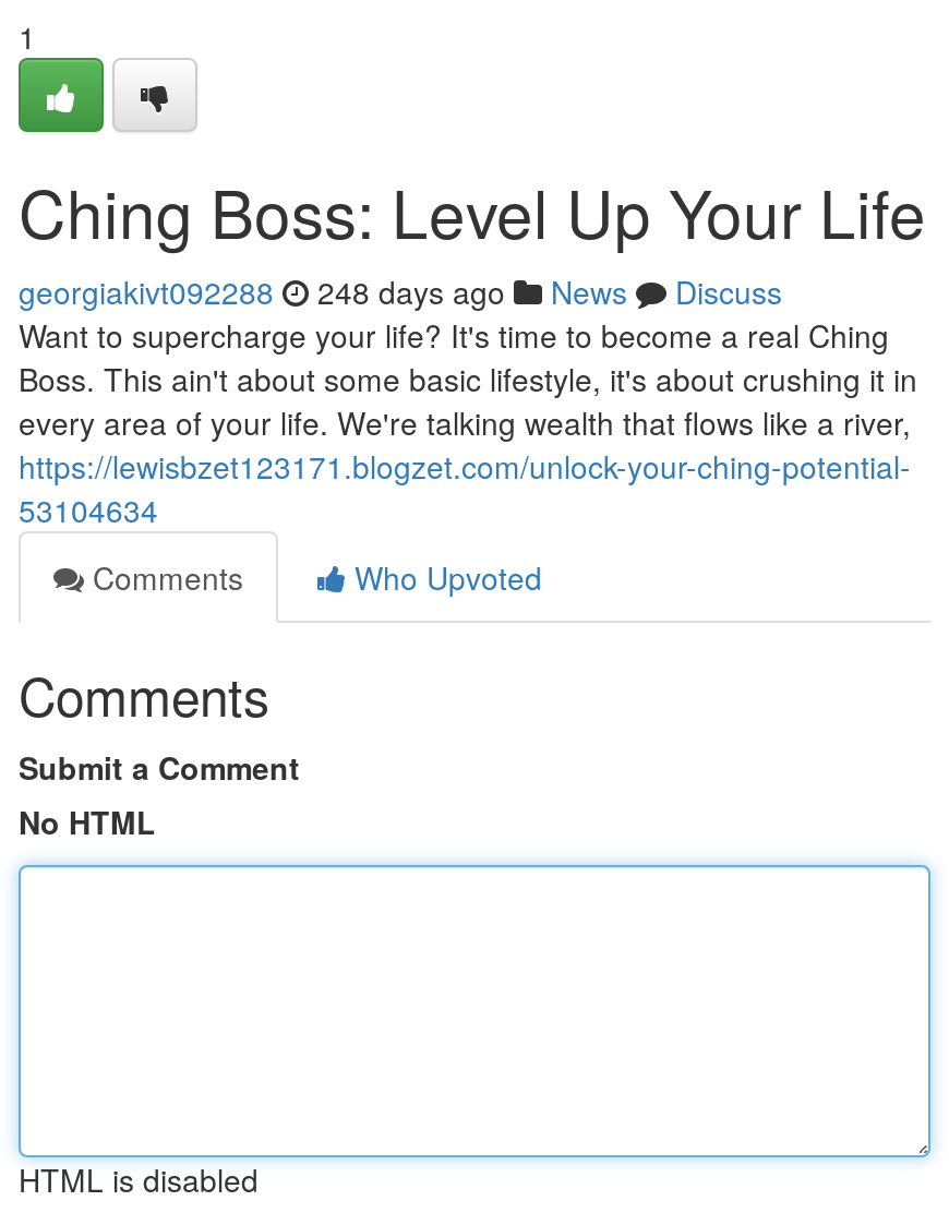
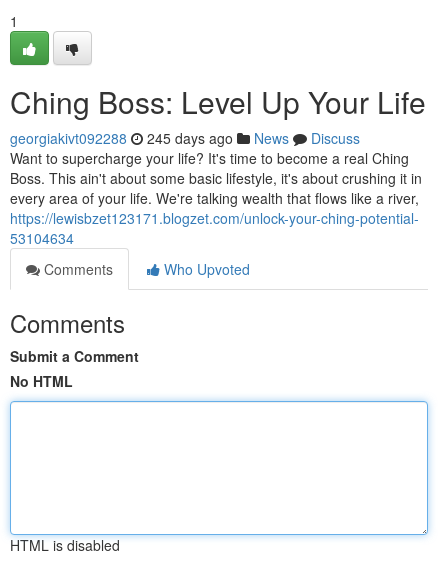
- georgiakivt092288 248 days ago News Discuss
+ georgiakivt092288 245 days ago News Discuss
